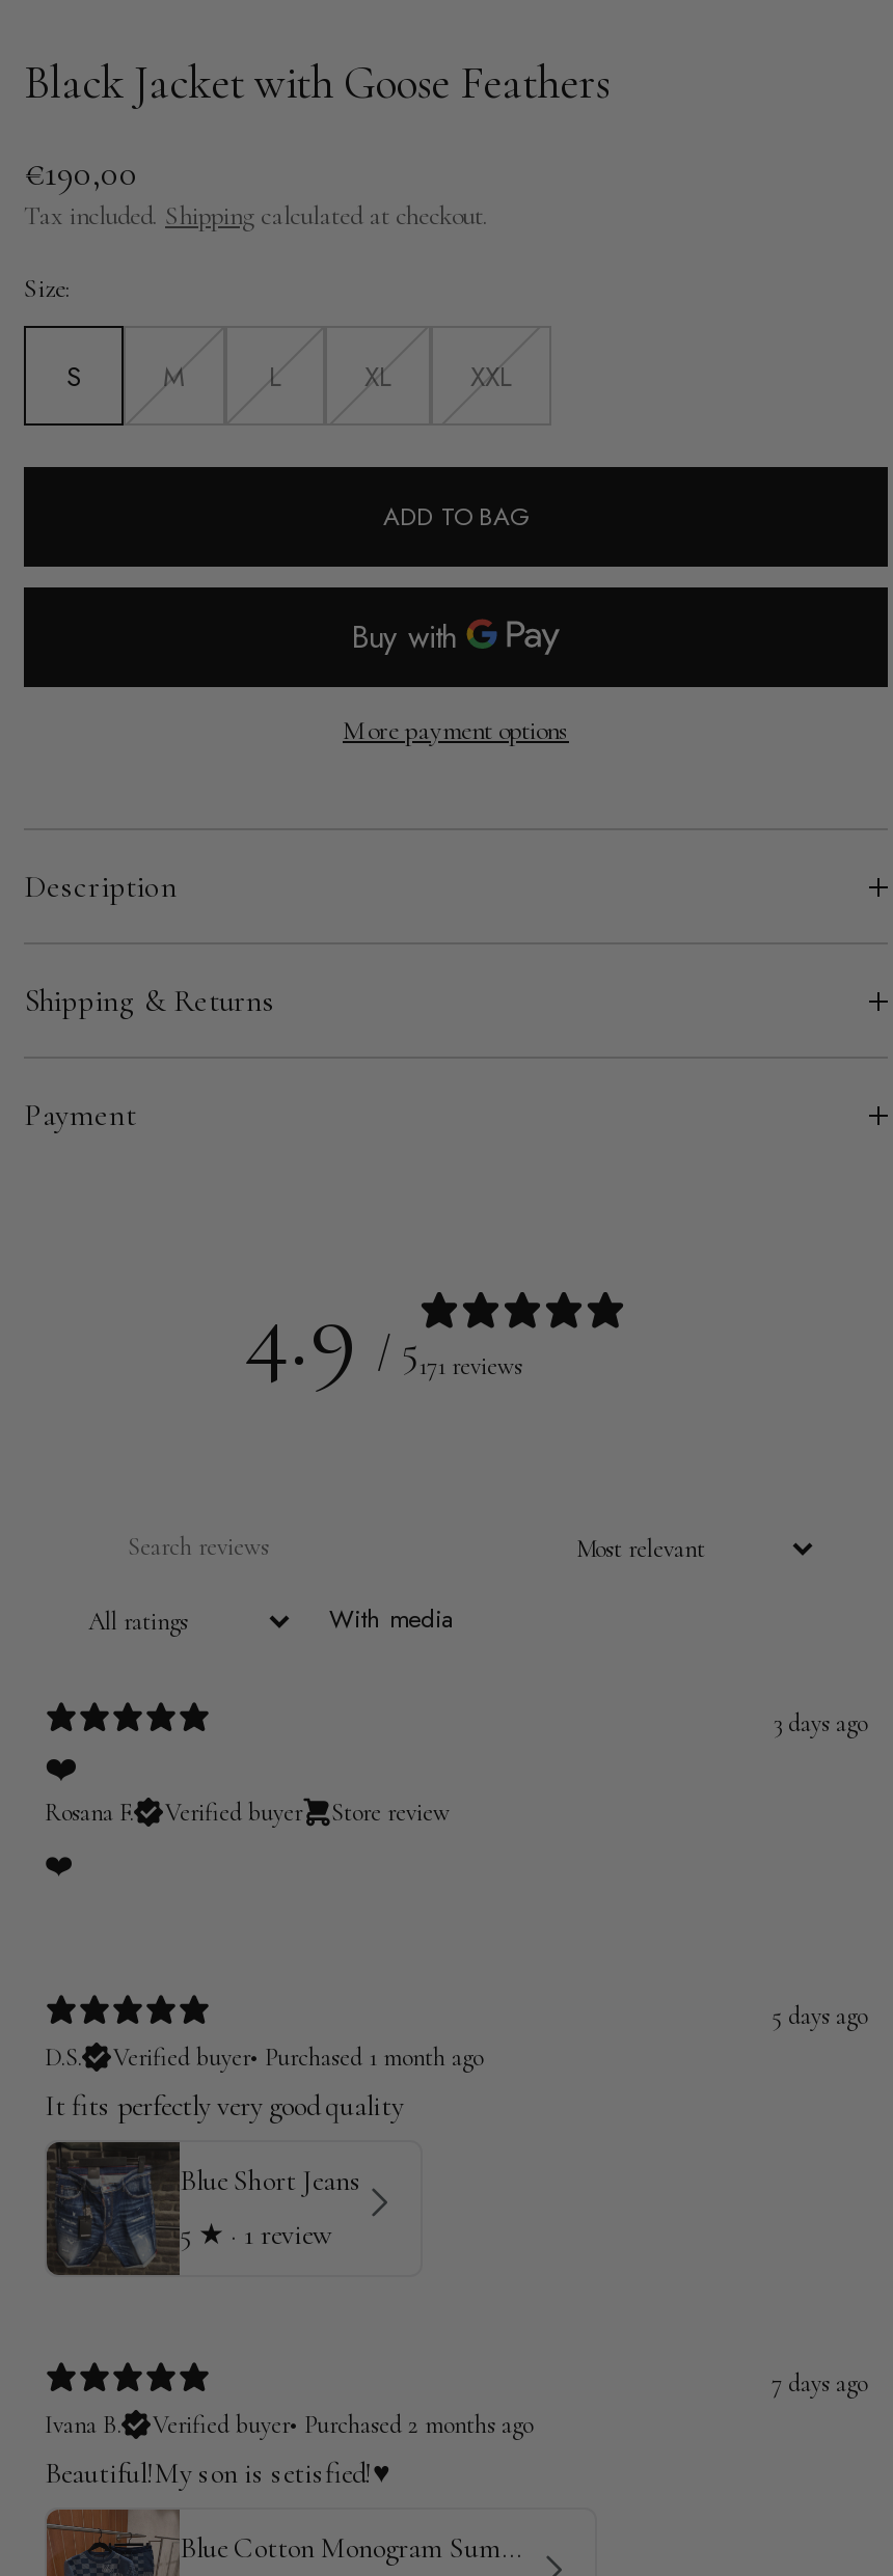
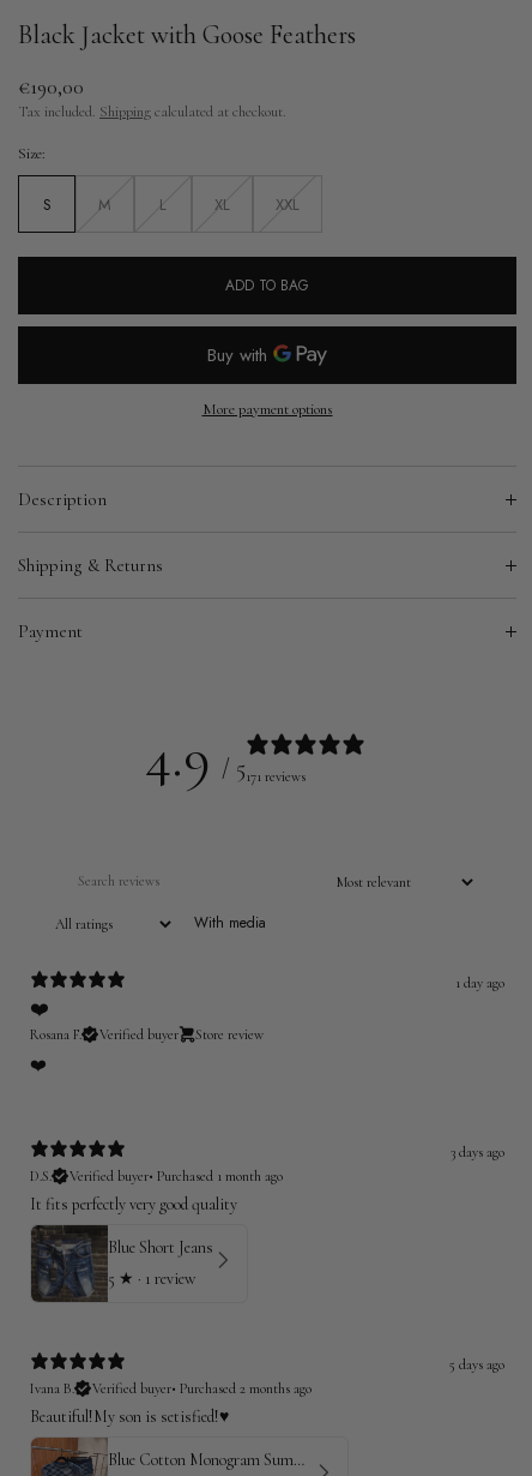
- 3 days ago
+ 1 day ago

- 5 days ago
+ 3 days ago

- 7 days ago
+ 5 days ago
